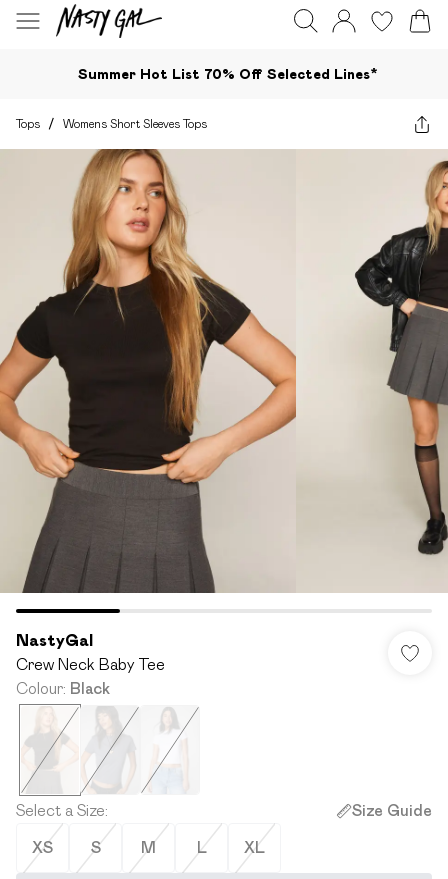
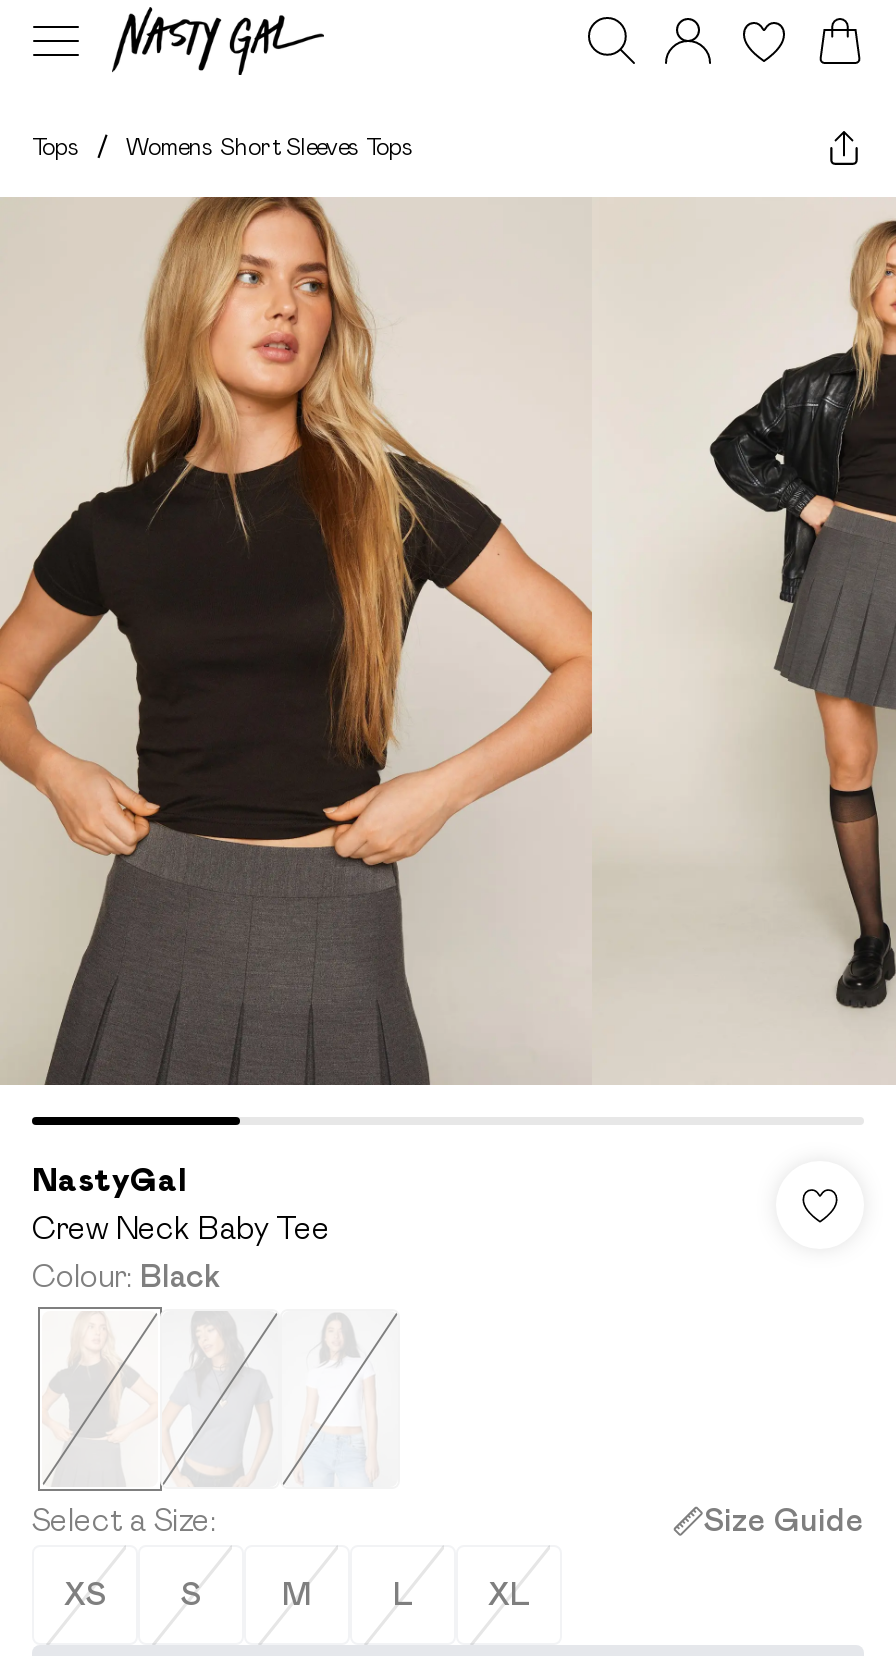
- Summer Hot List 70% Off Selected Lines*
